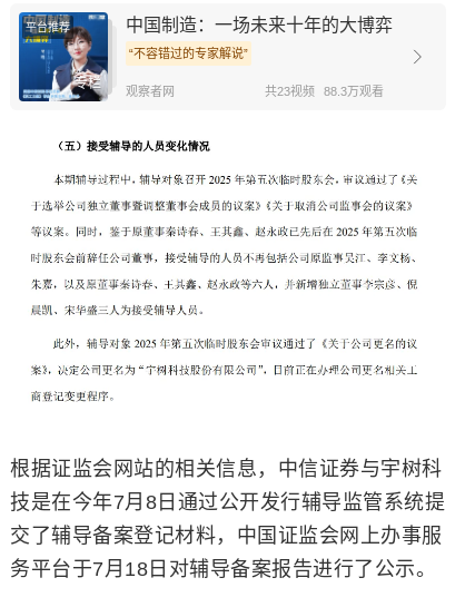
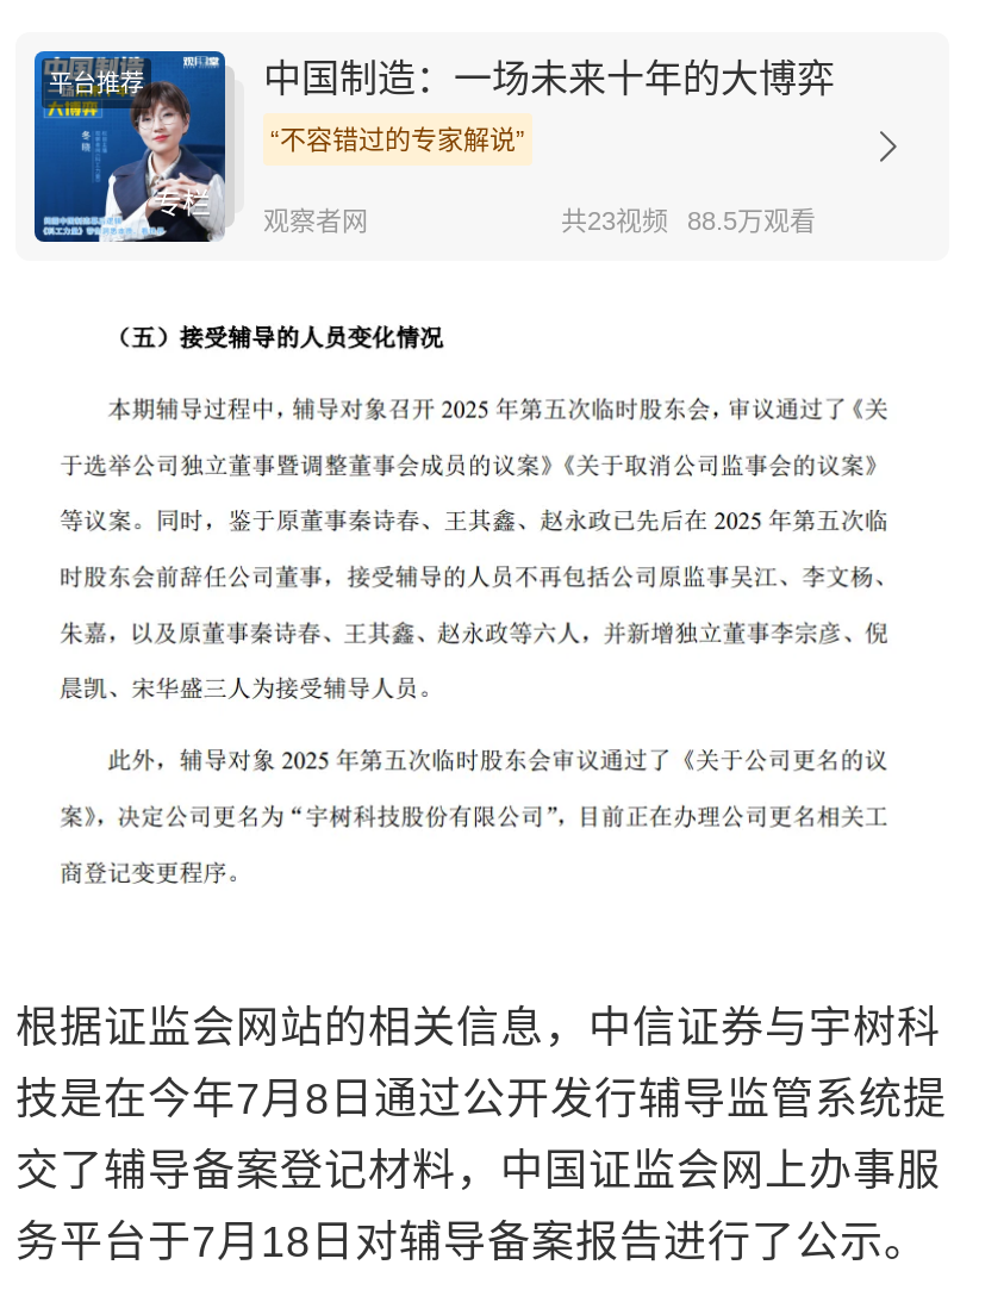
- 共23视频 88.3万观看
+ 共23视频 88.5万观看
